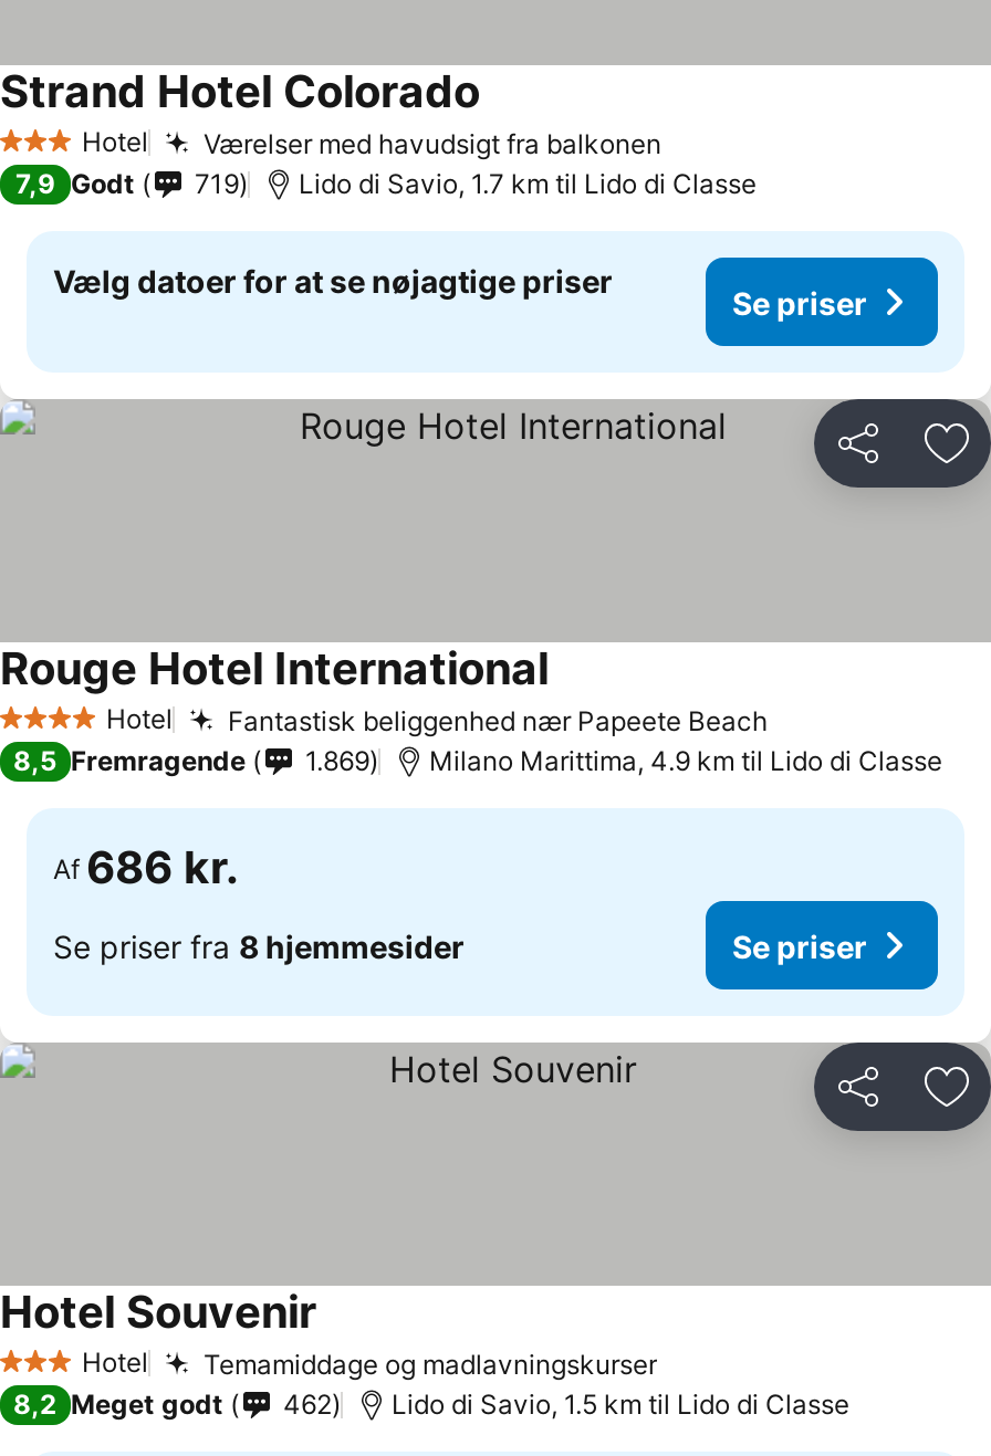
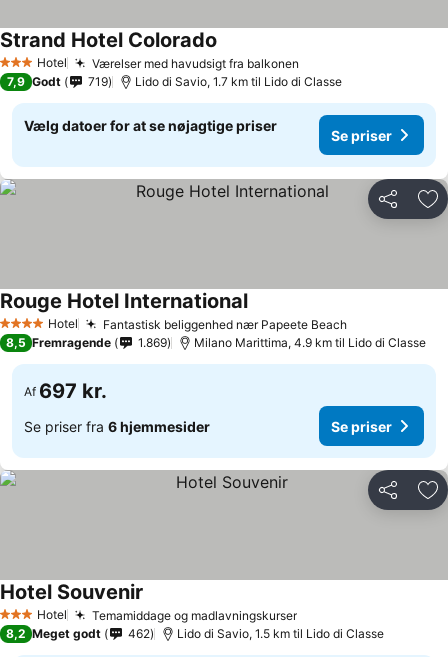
- Af 686 kr.
+ Af 697 kr.

- Se priser fra 8 hjemmesider
+ Se priser fra 6 hjemmesider
